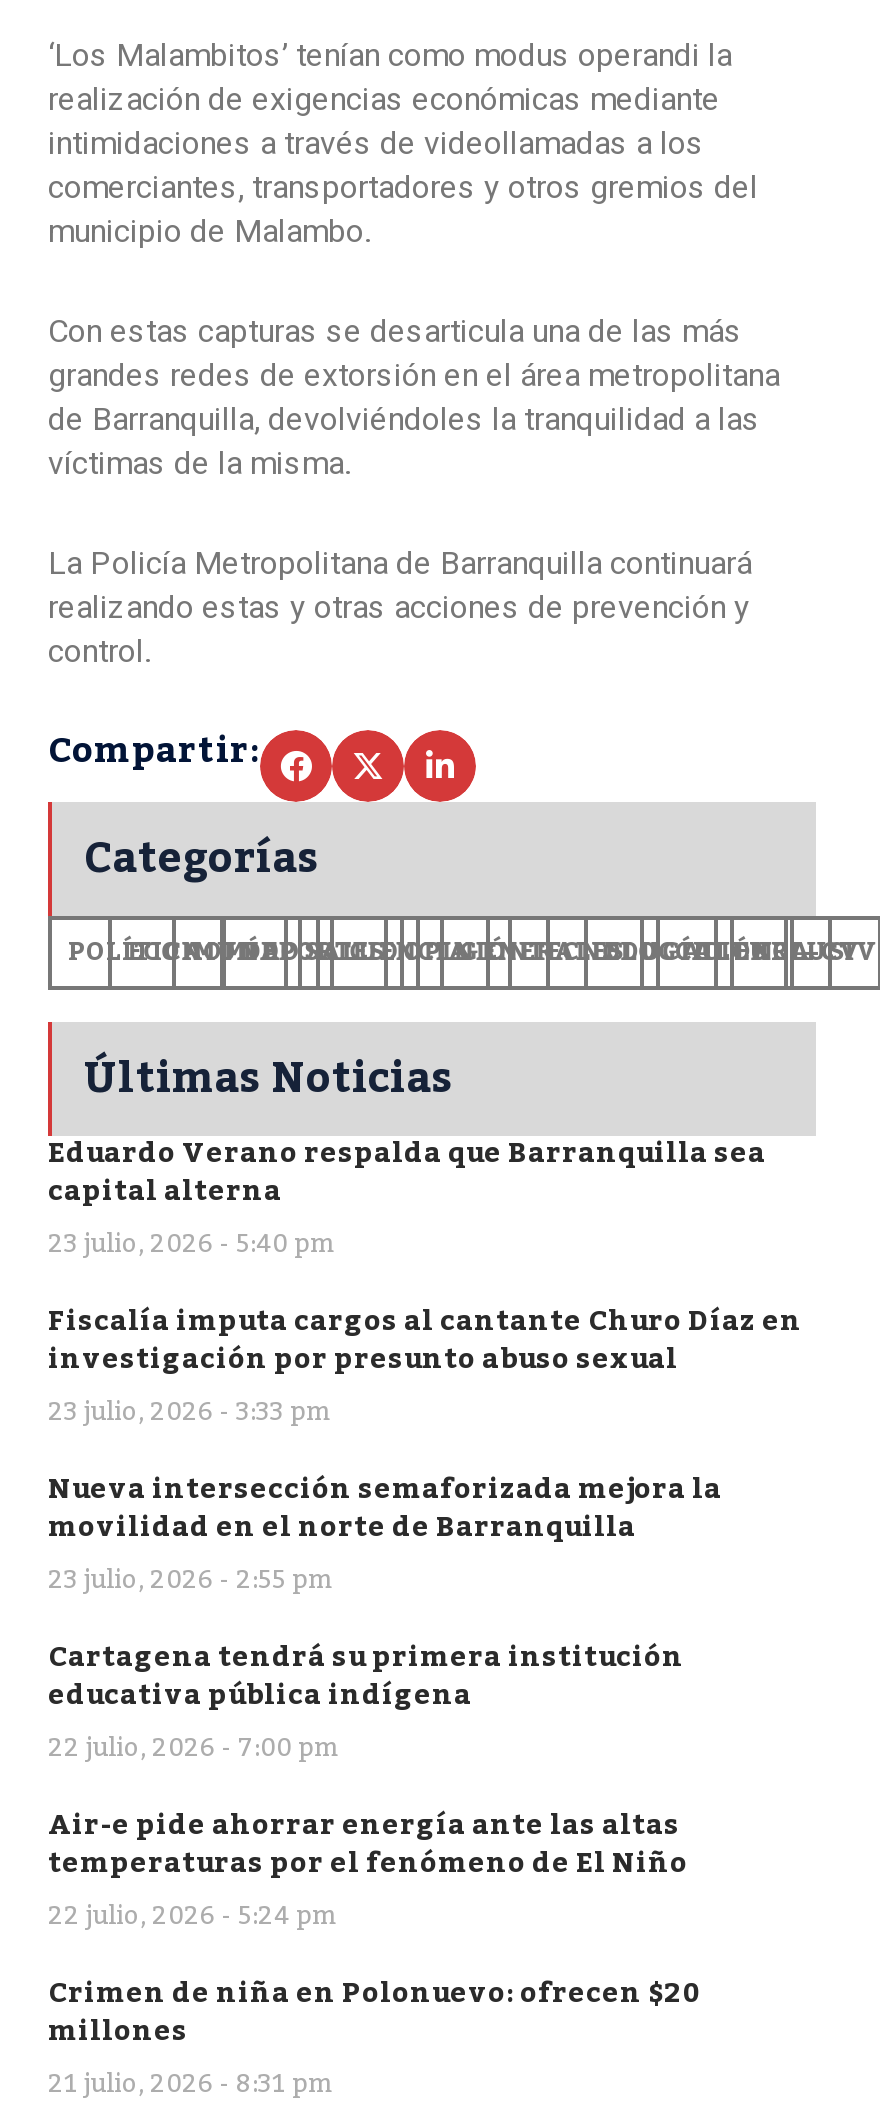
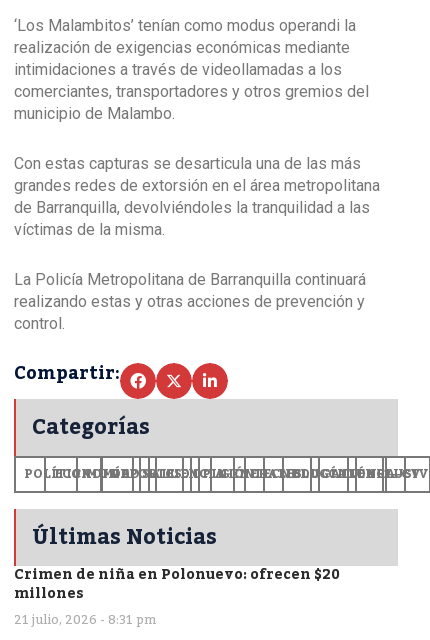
- Eduardo Verano respalda que Barranquilla sea
- capital alterna
- 23 julio, 2026 - 5:40 pm
- Fiscalía imputa cargos al cantante Churo Díaz en
- investigación por presunto abuso sexual
- 23 julio, 2026 - 3:33 pm
- Nueva intersección semaforizada mejora la
- movilidad en el norte de Barranquilla
- 23 julio, 2026 - 2:55 pm
- Cartagena tendrá su primera institución
- educativa pública indígena
- 22 julio, 2026 - 7:00 pm
- Air-e pide ahorrar energía ante las altas
- temperaturas por el fenómeno de El Niño
- 22 julio, 2026 - 5:24 pm
